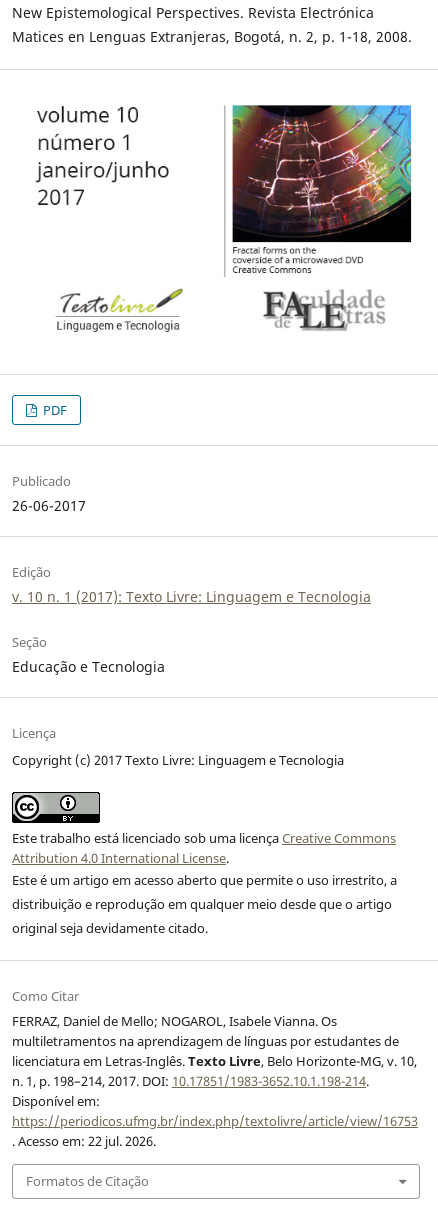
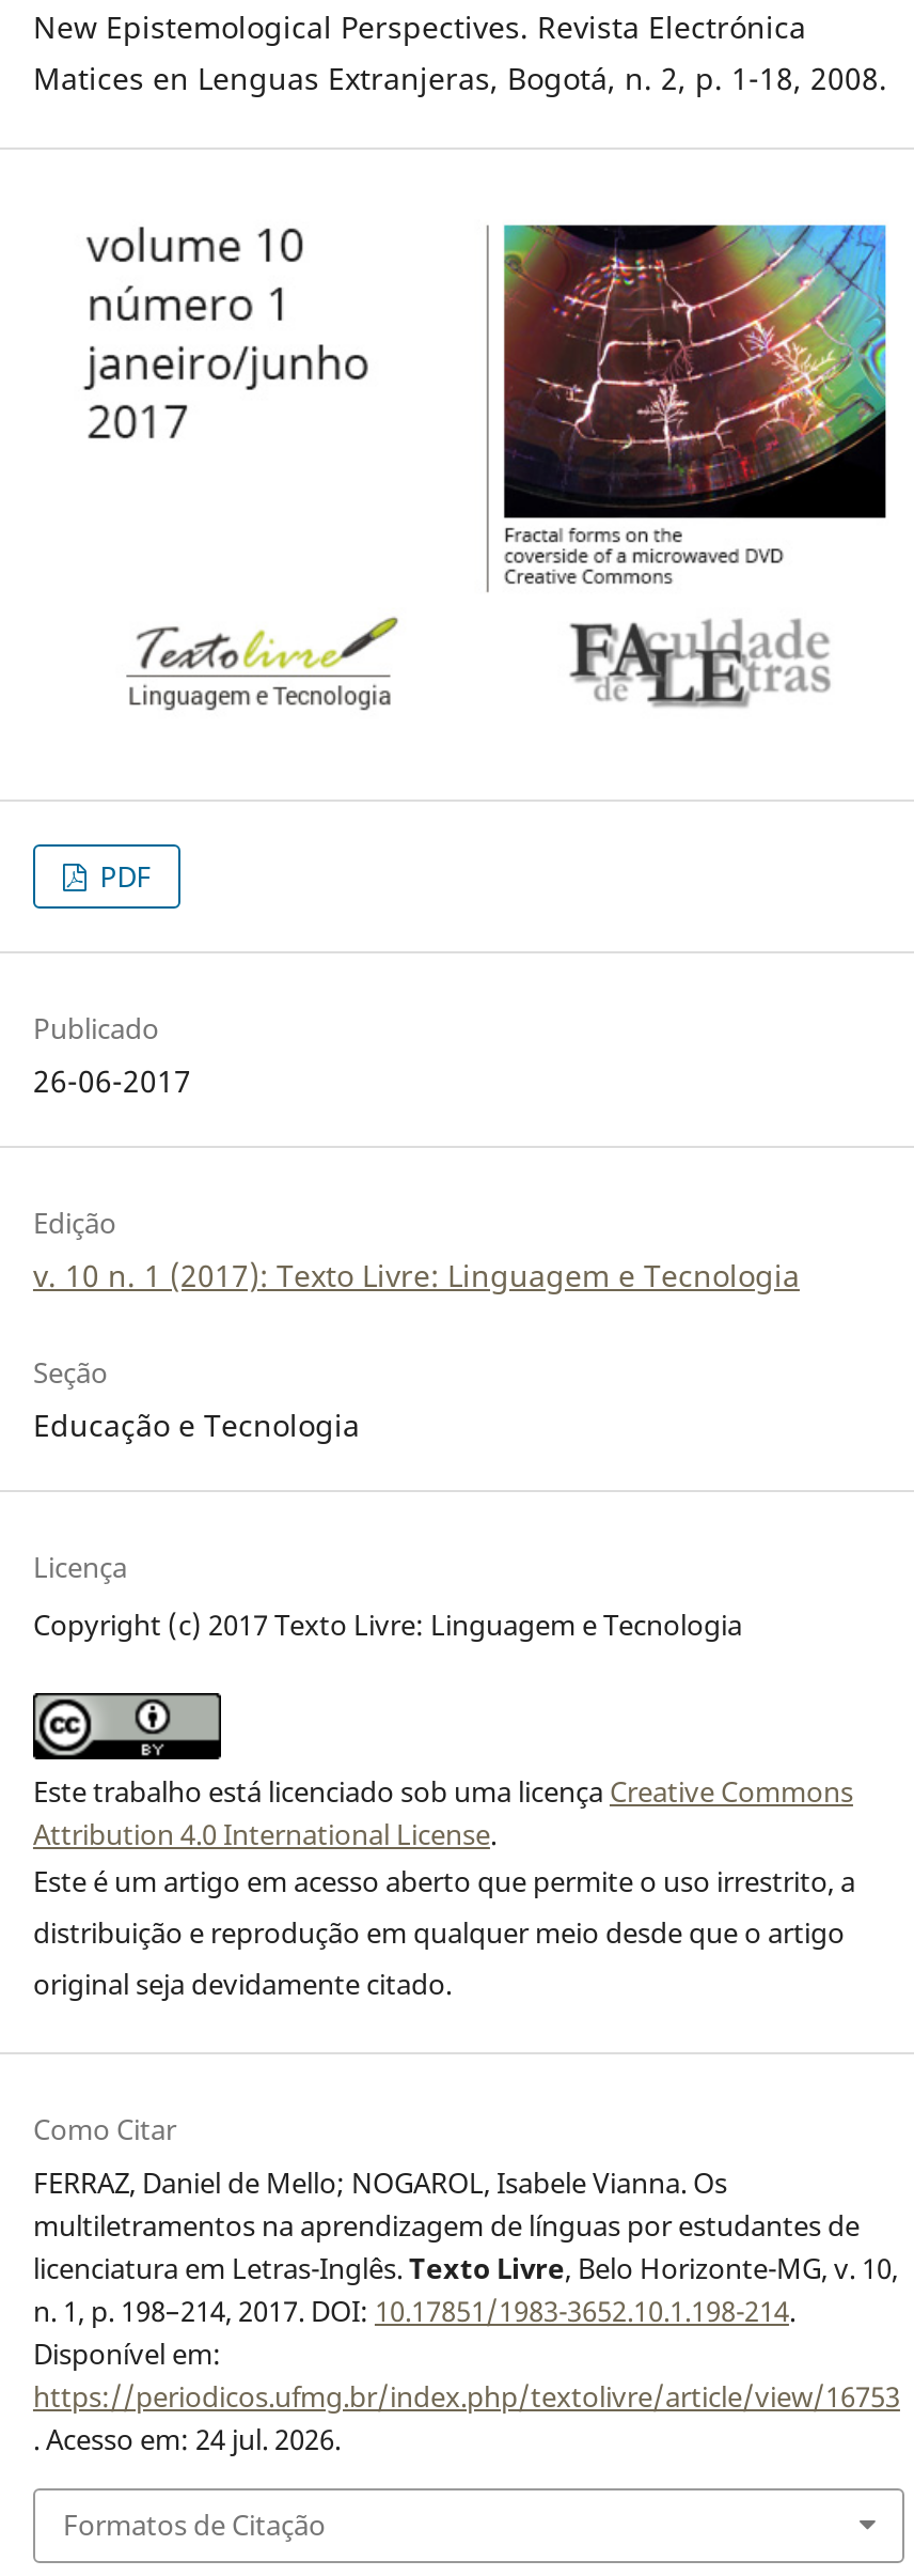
- . Acesso em: 22 jul. 2026.
+ . Acesso em: 24 jul. 2026.
